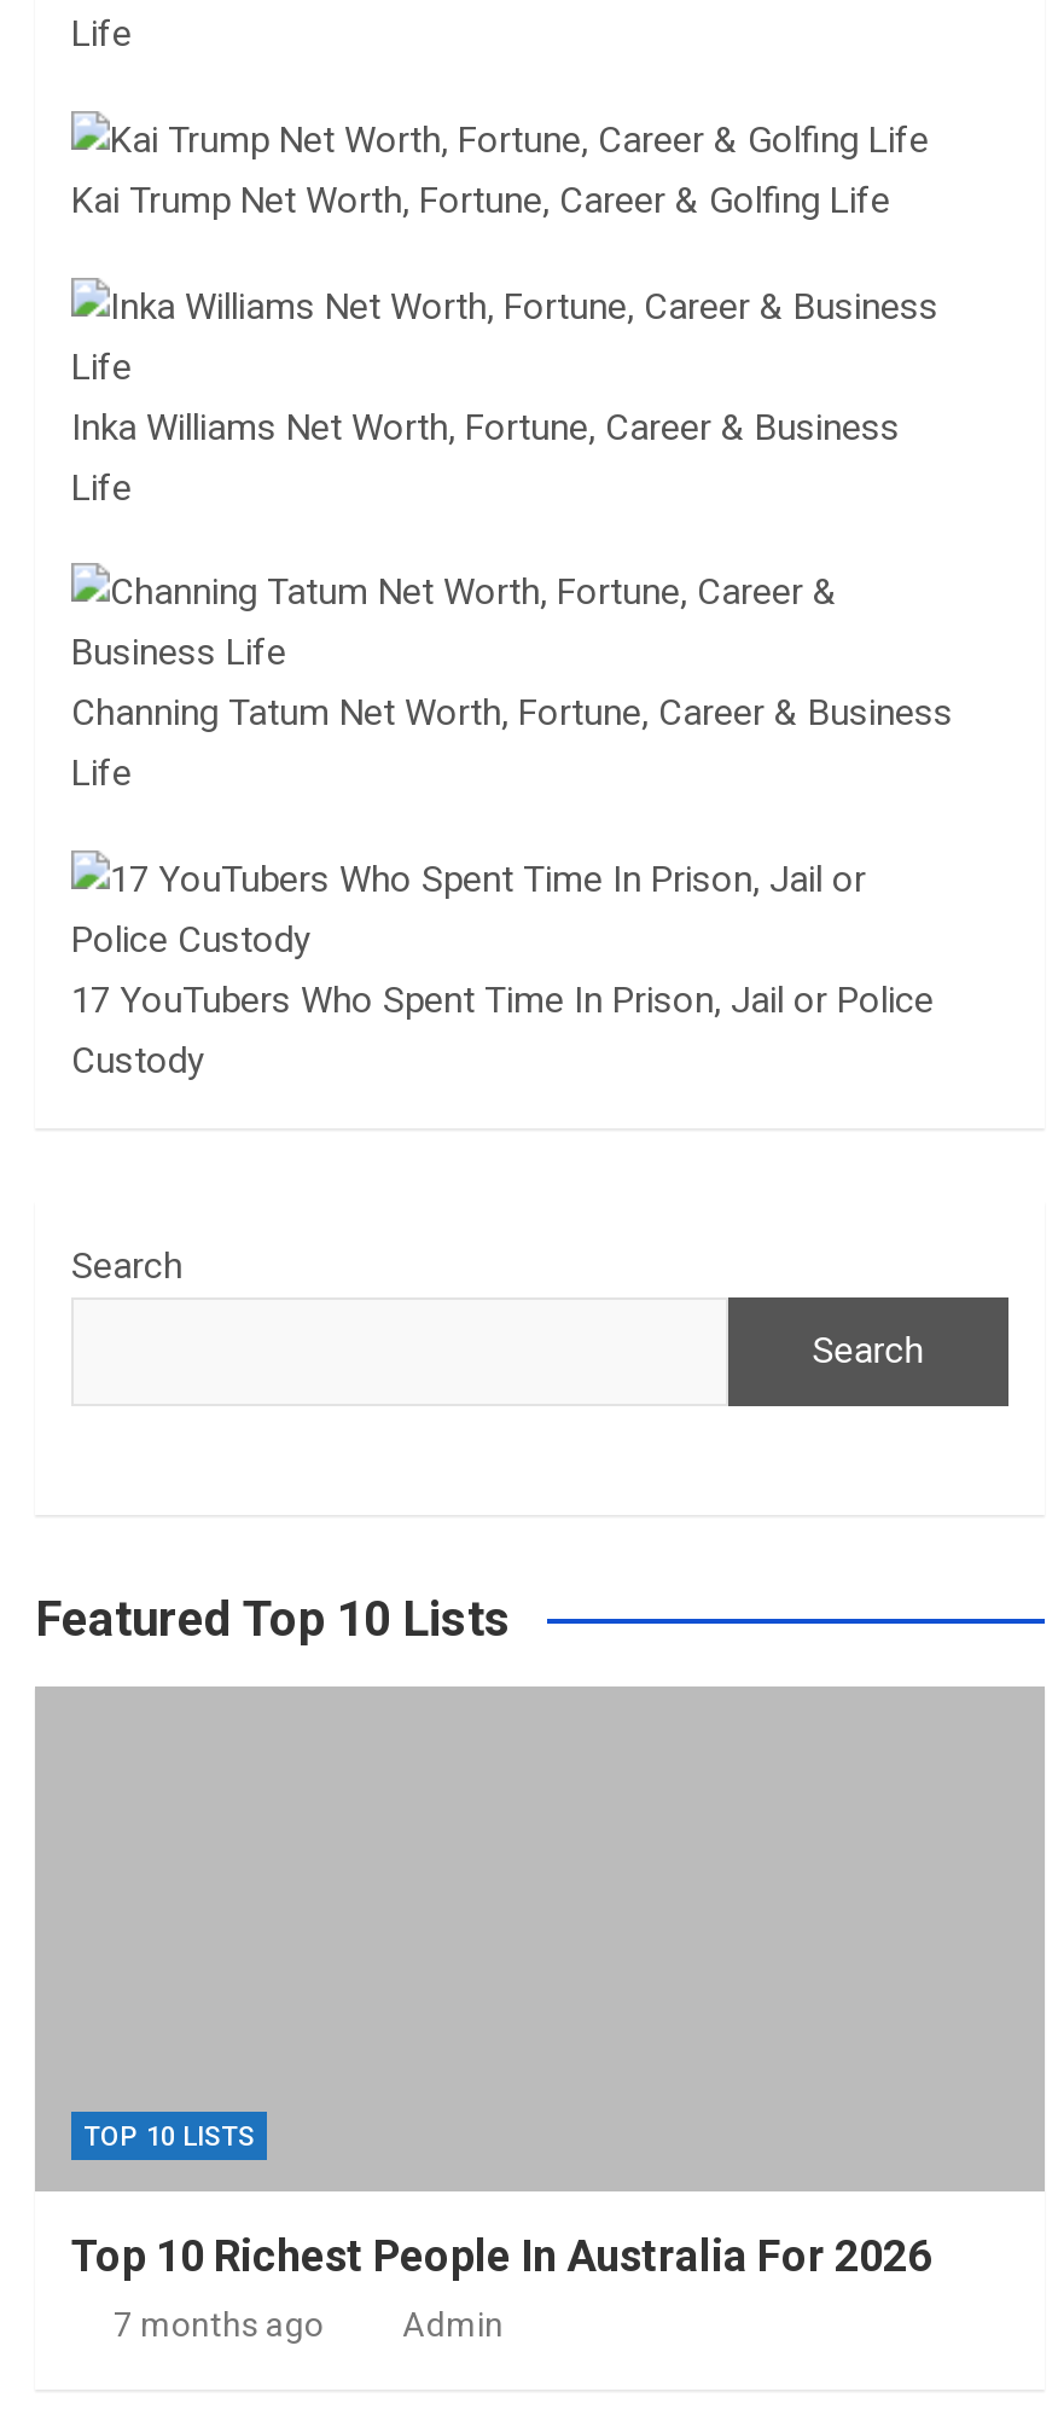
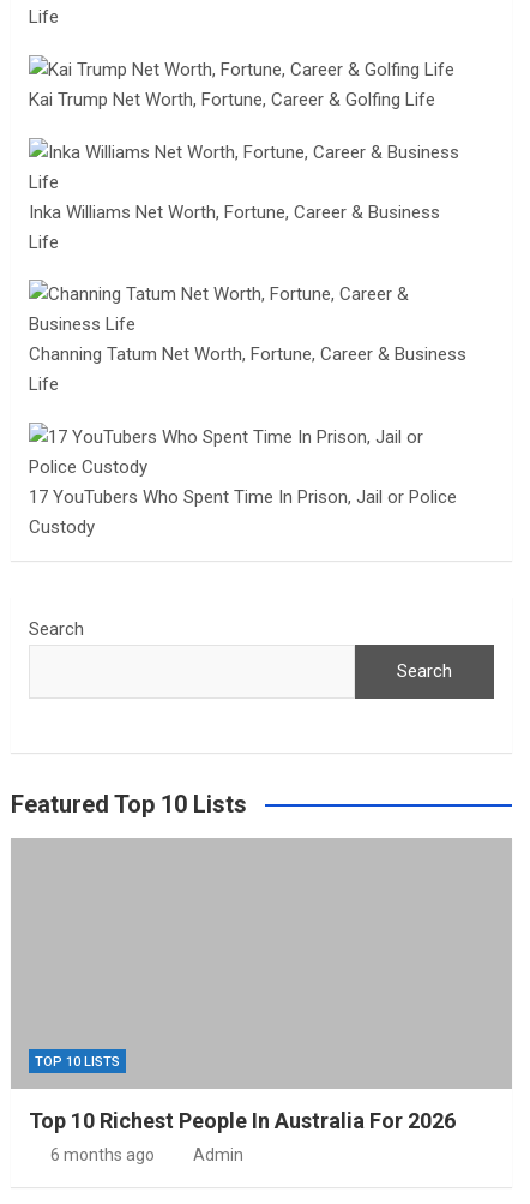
- 7 months ago
+ 6 months ago
